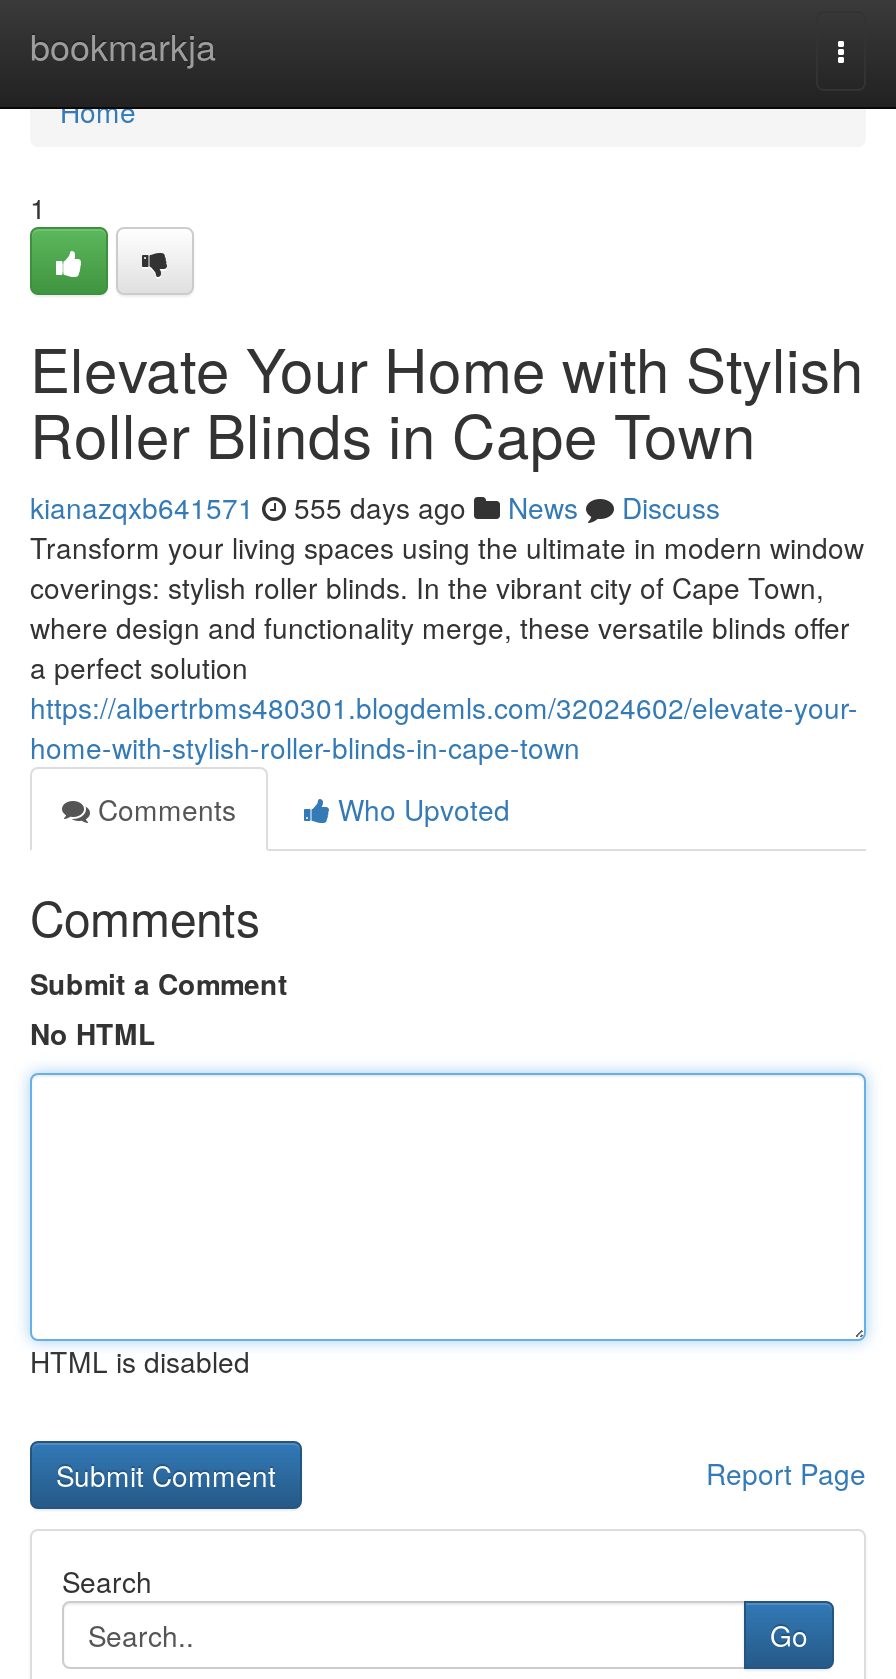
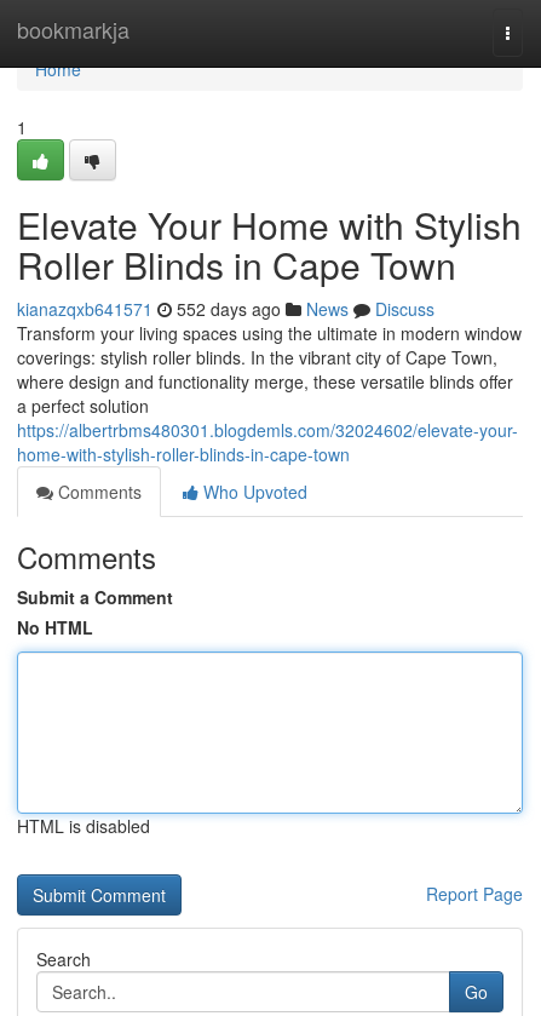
- kianazqxb641571 555 days ago News Discuss
+ kianazqxb641571 552 days ago News Discuss
